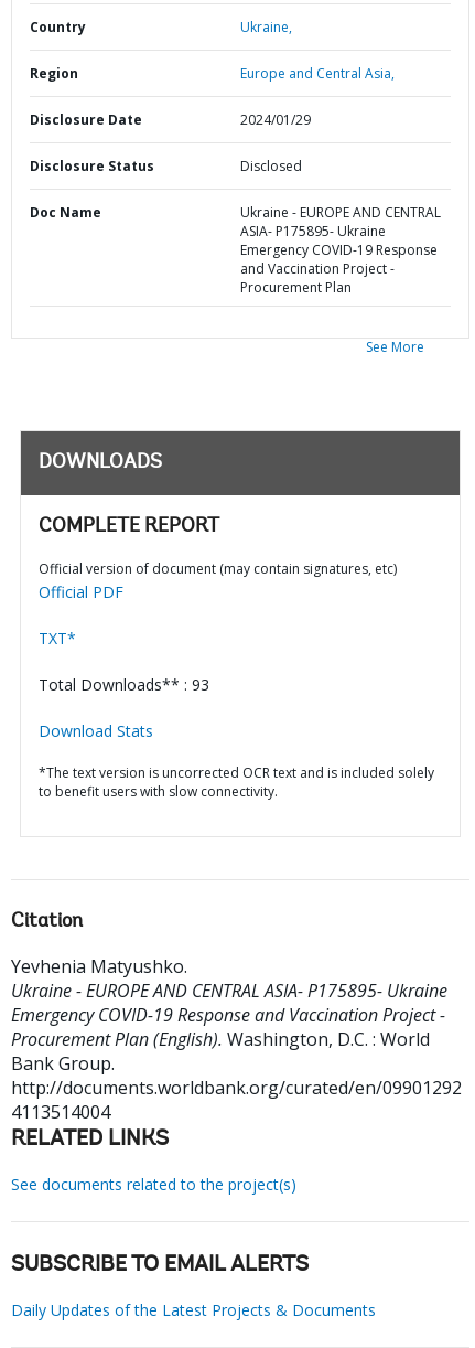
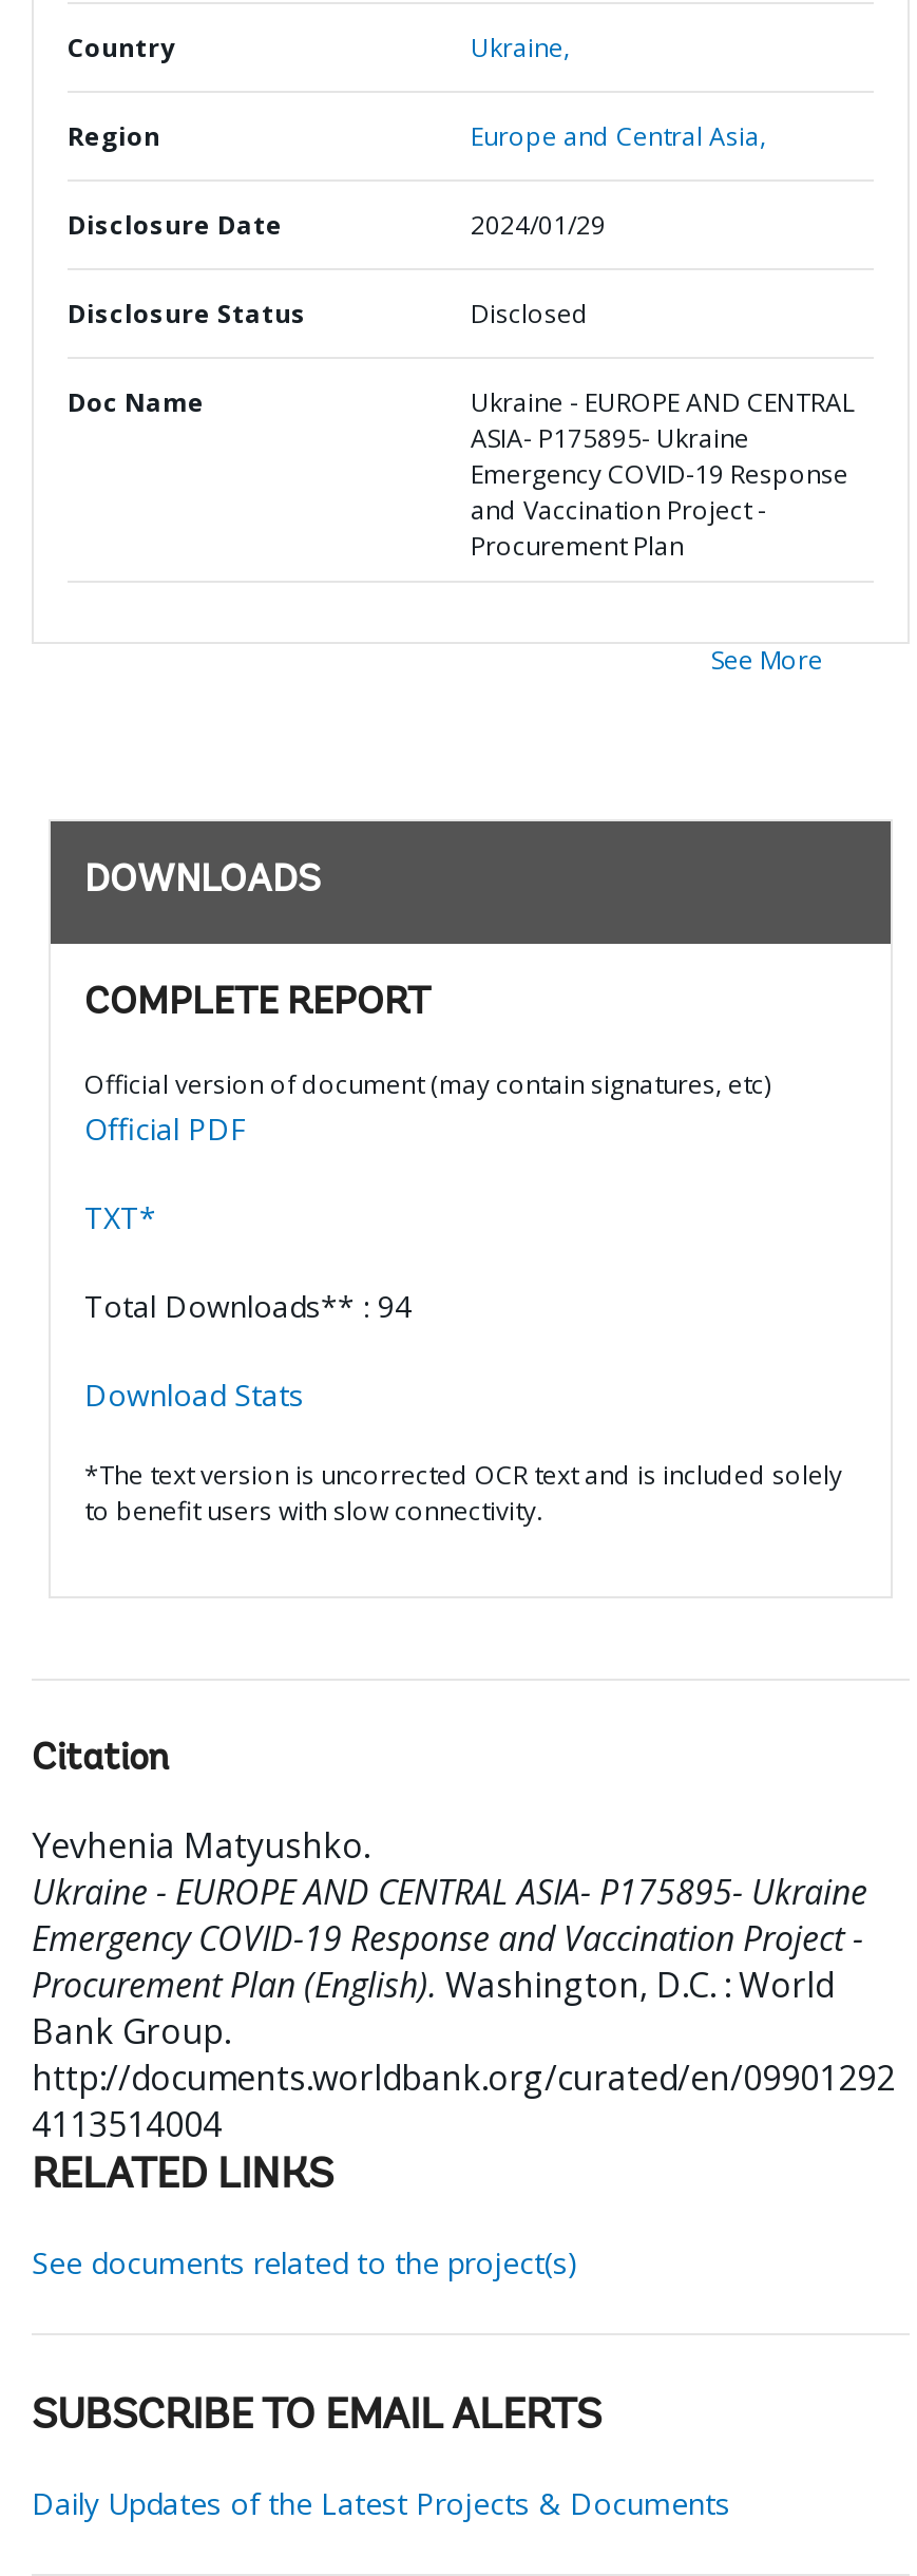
- Total Downloads** : 93
+ Total Downloads** : 94
